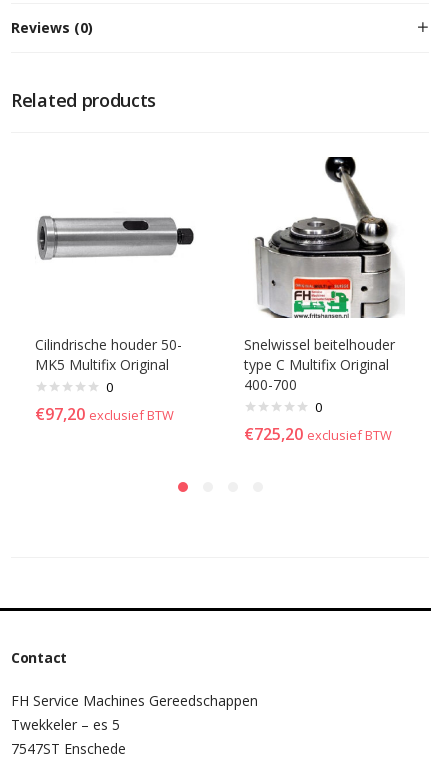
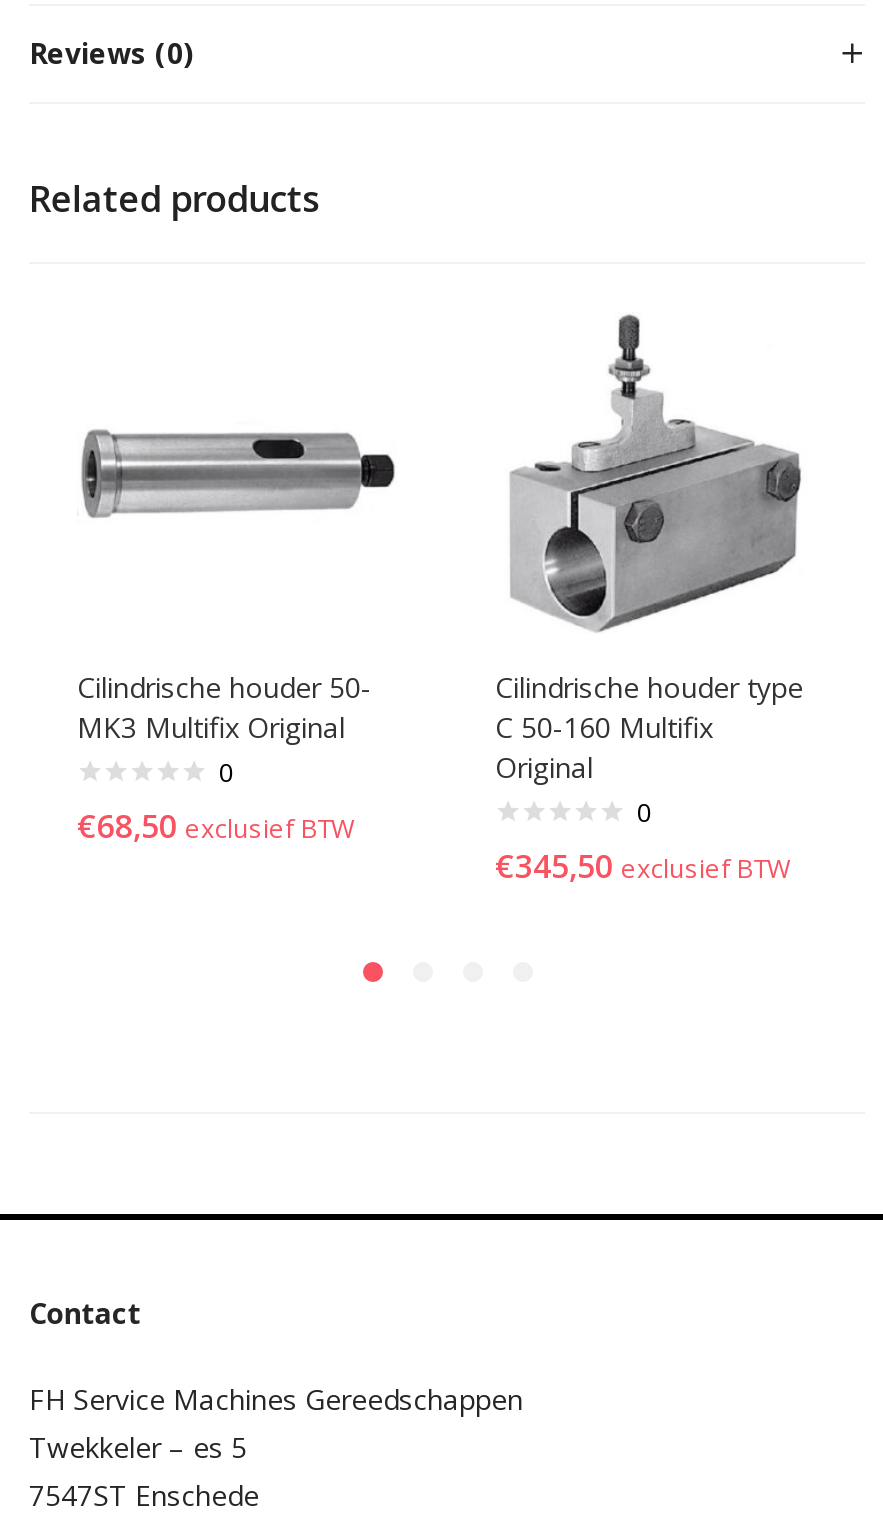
- [image]
- Snelwissel beitelhouder
- type C Multifix Original
- 400-700
+ [image]
+ Cilindrische houder type
+ C 50-160 Multifix
+ Original

- MK5 Multifix Original
+ MK3 Multifix Original

- €97,20 exclusief BTW
+ €68,50 exclusief BTW

- €725,20 exclusief BTW
+ €345,50 exclusief BTW
